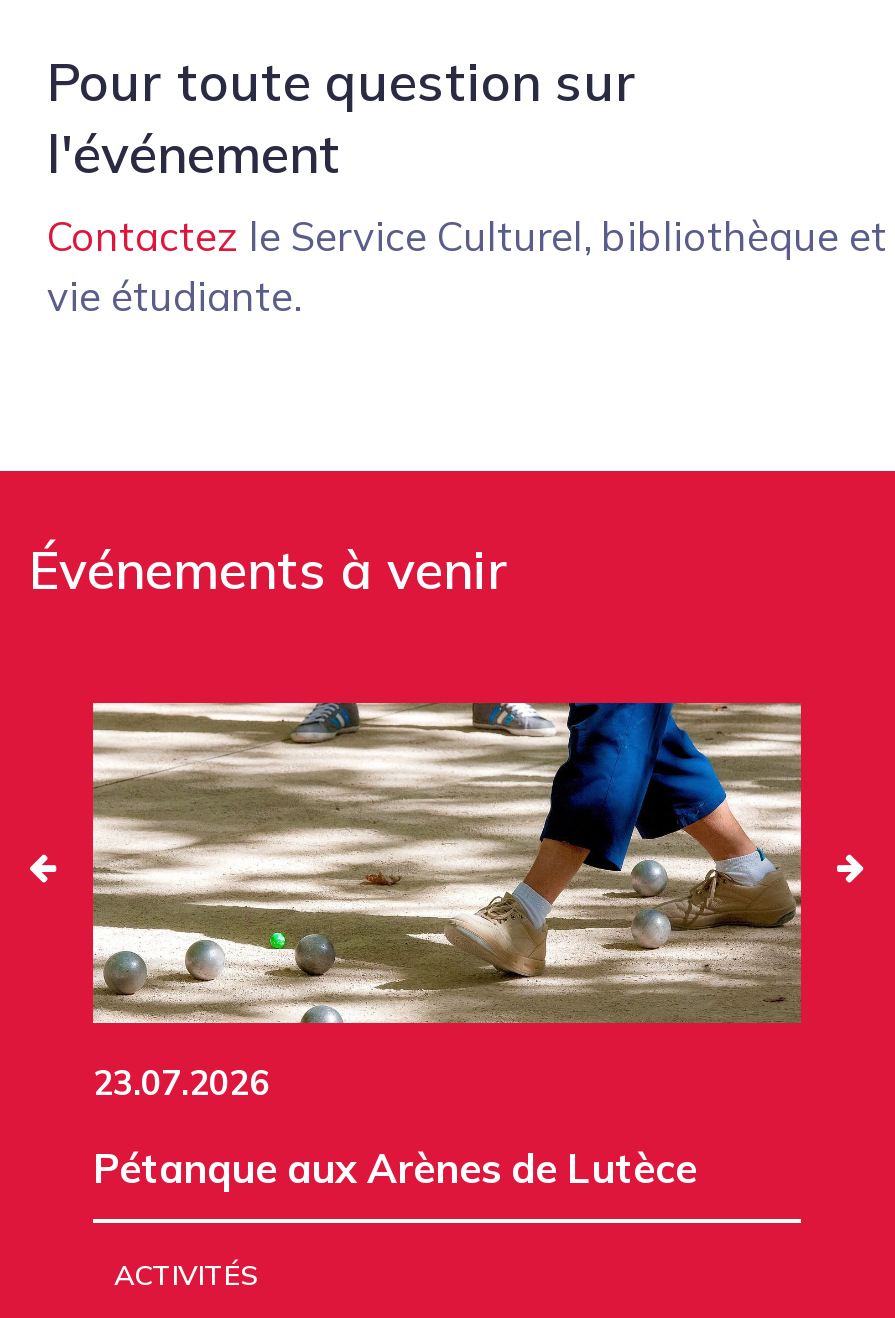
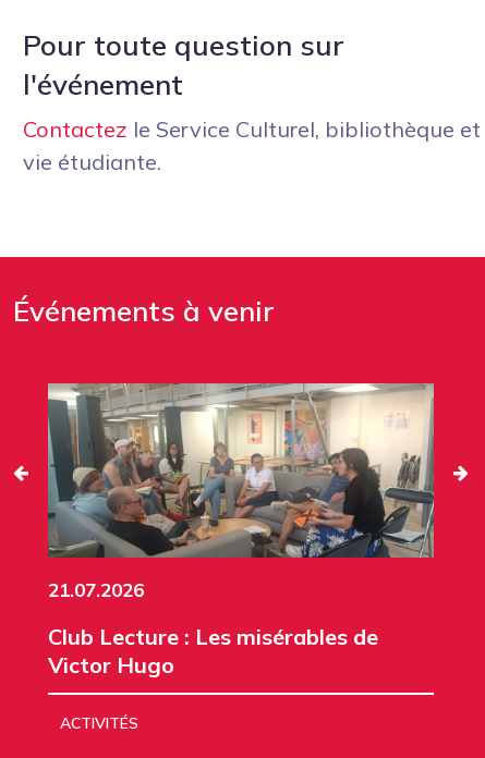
- [image]
- 23.07.2026
+ [image]
+ 21.07.2026

- Pétanque aux Arènes de Lutèce
+ Club Lecture : Les misérables de
+ Victor Hugo
